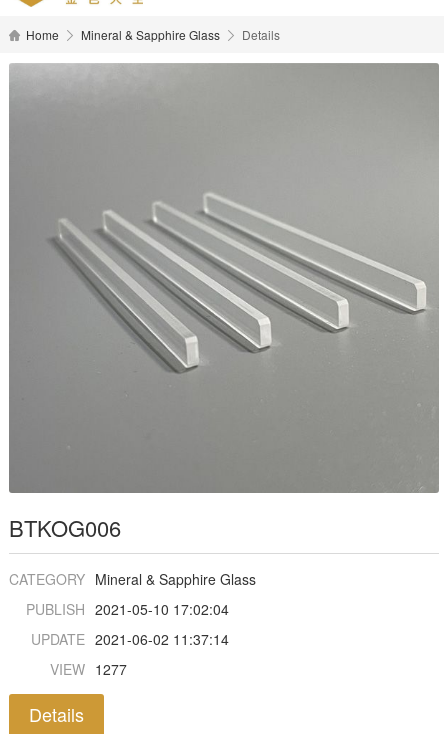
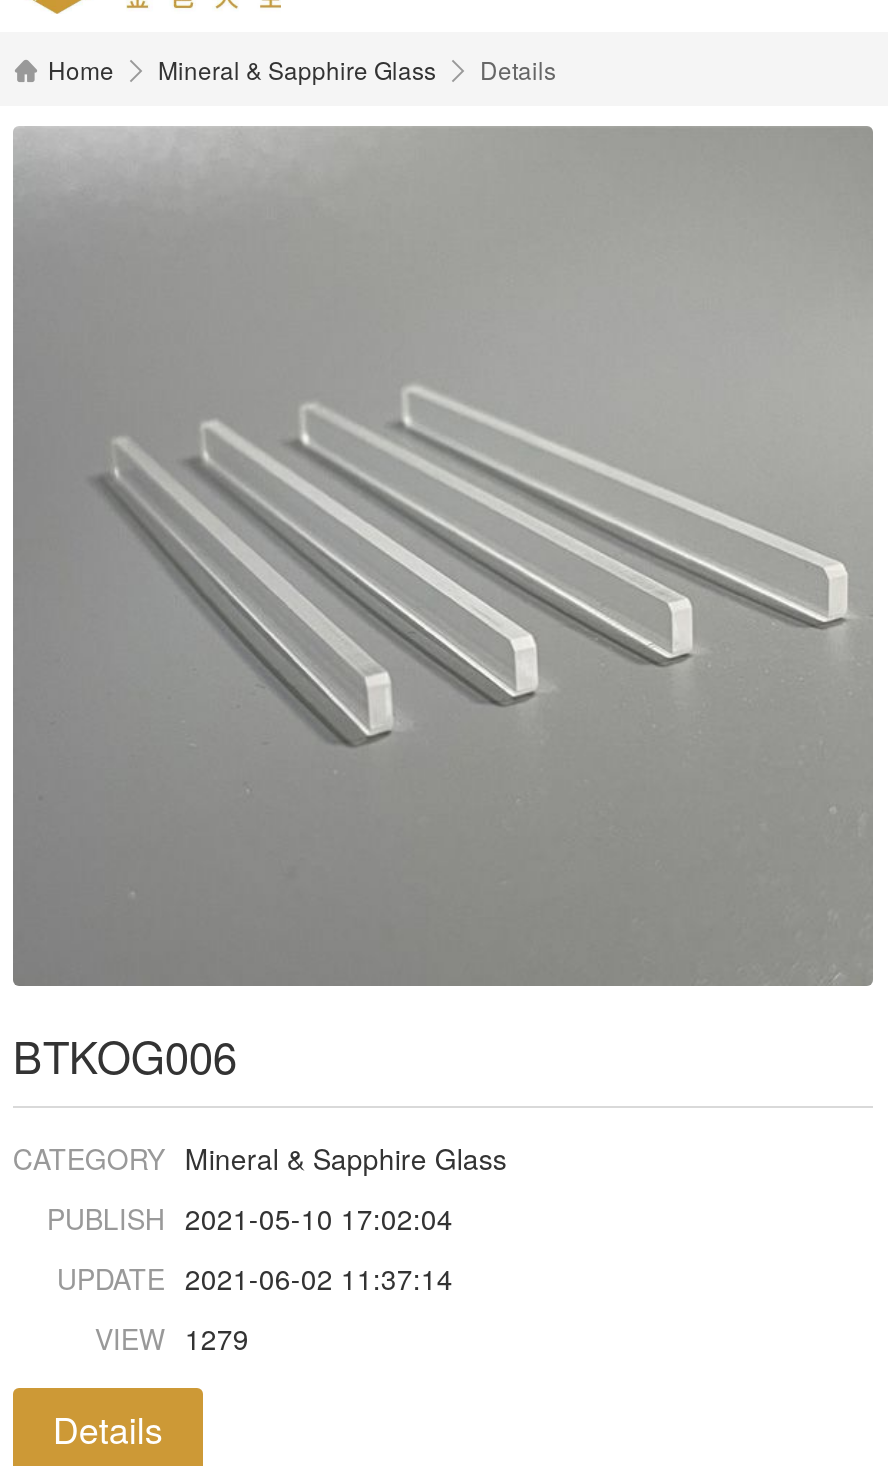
- VIEW 1277
+ VIEW 1279
